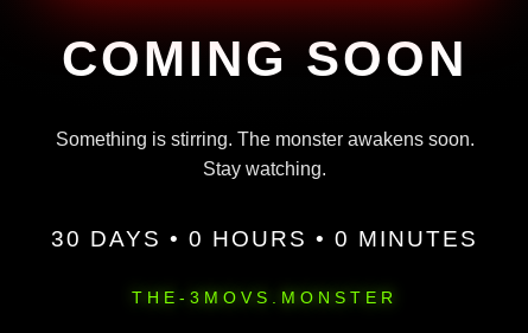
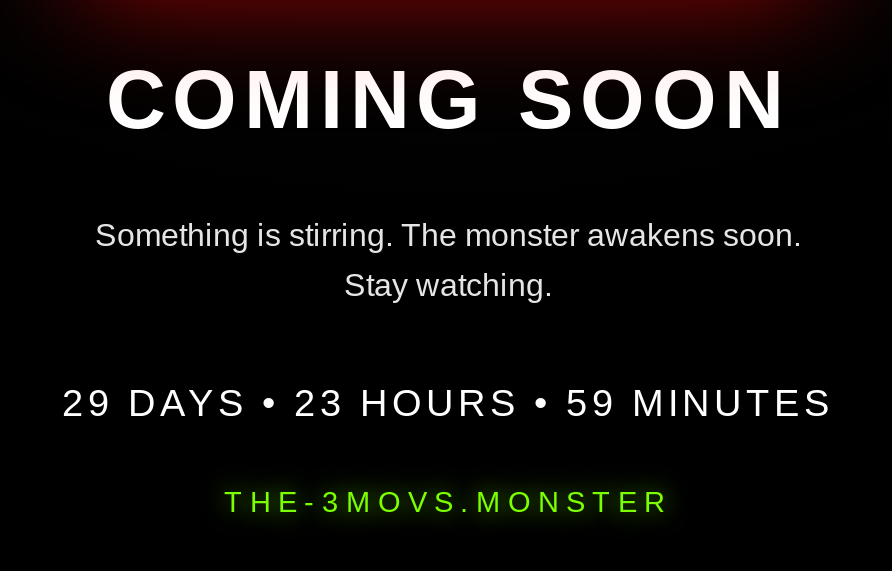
- 30 DAYS • 0 HOURS • 0 MINUTES
+ 29 DAYS • 23 HOURS • 59 MINUTES
